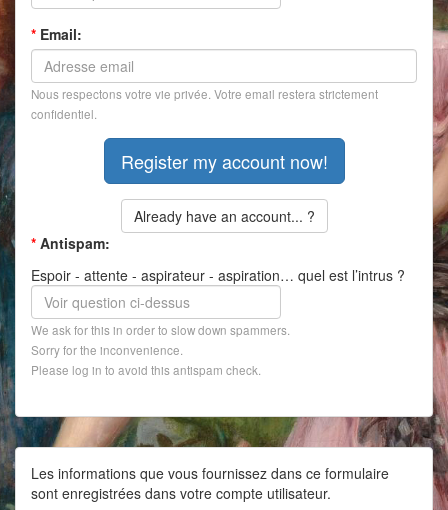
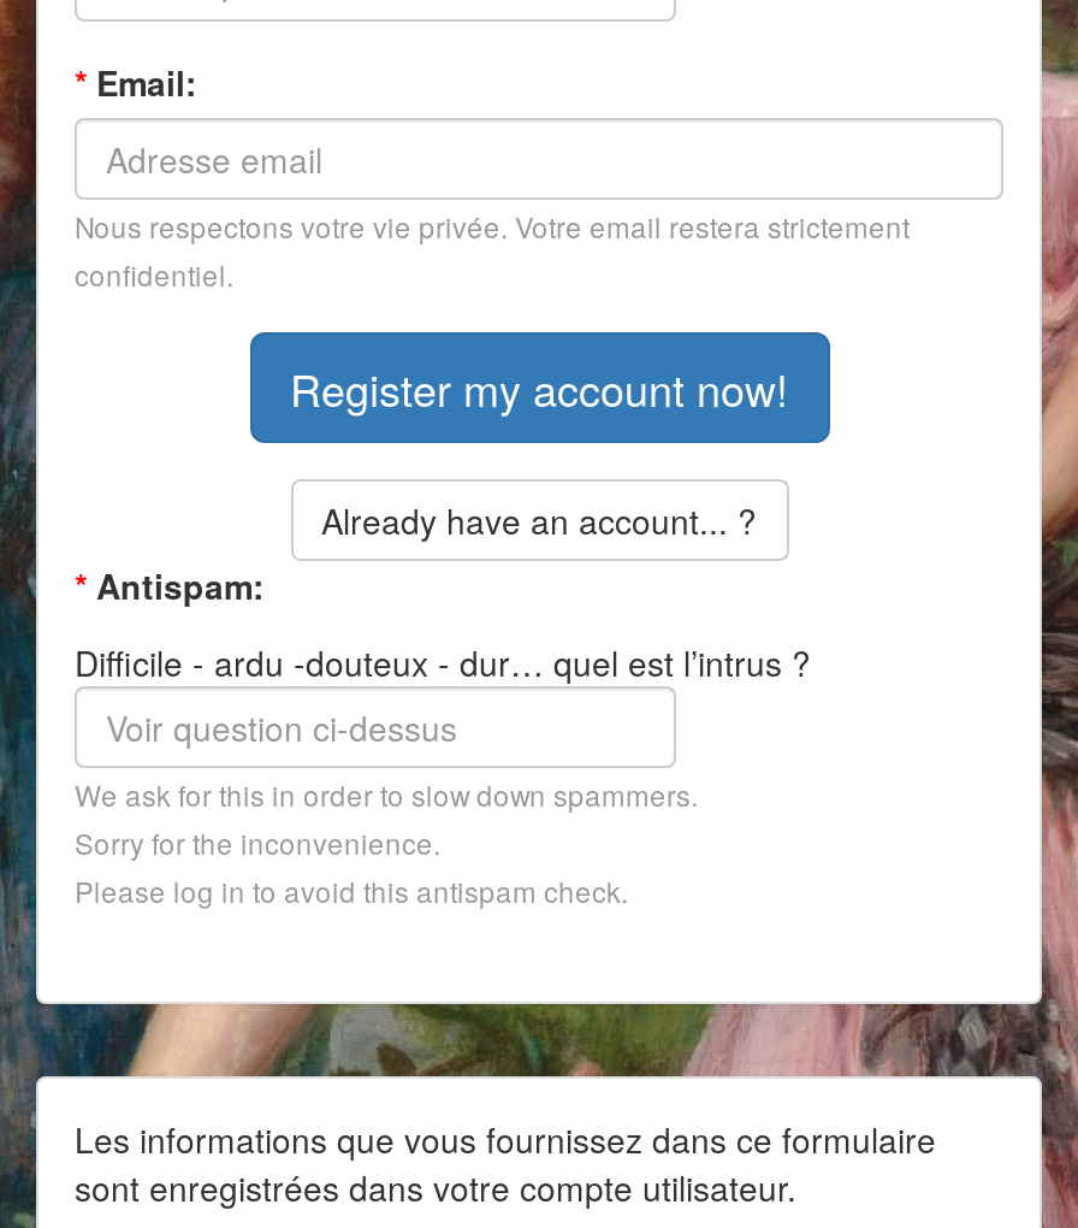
- Espoir - attente - aspirateur - aspiration… quel est l’intrus ?
+ Difficile - ardu -douteux - dur… quel est l’intrus ?
